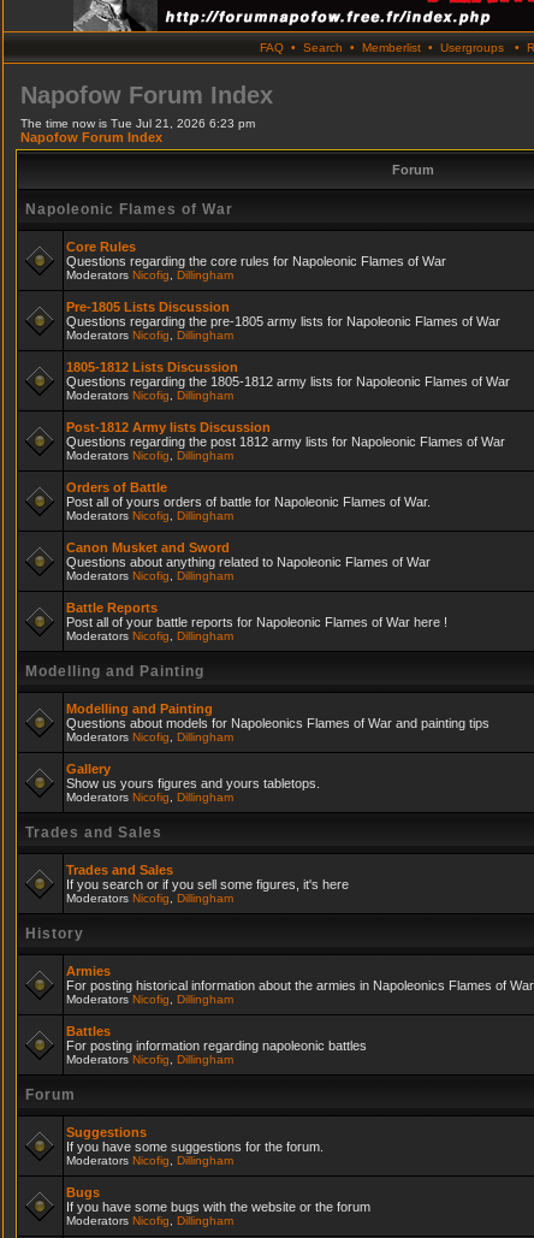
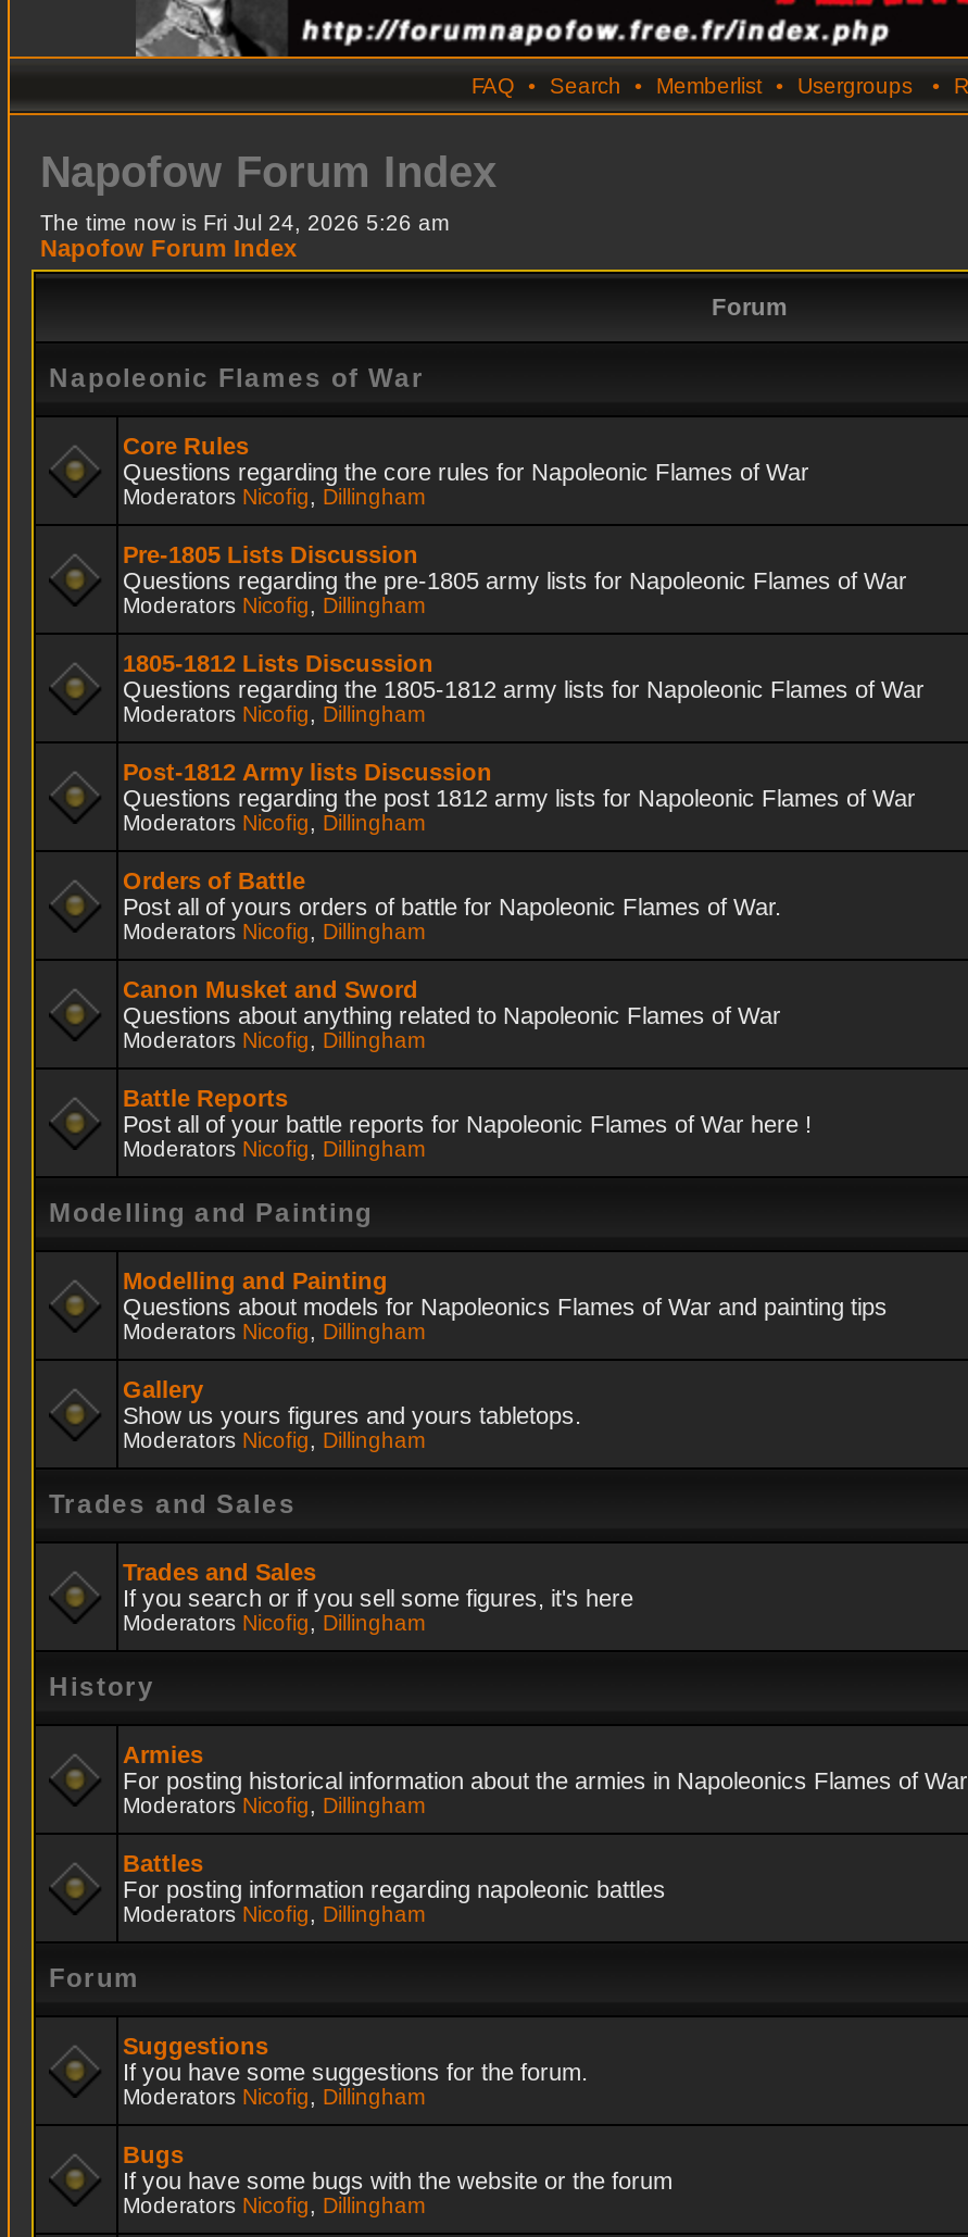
- The time now is Tue Jul 21, 2026 6:23 pm
+ The time now is Fri Jul 24, 2026 5:26 am
